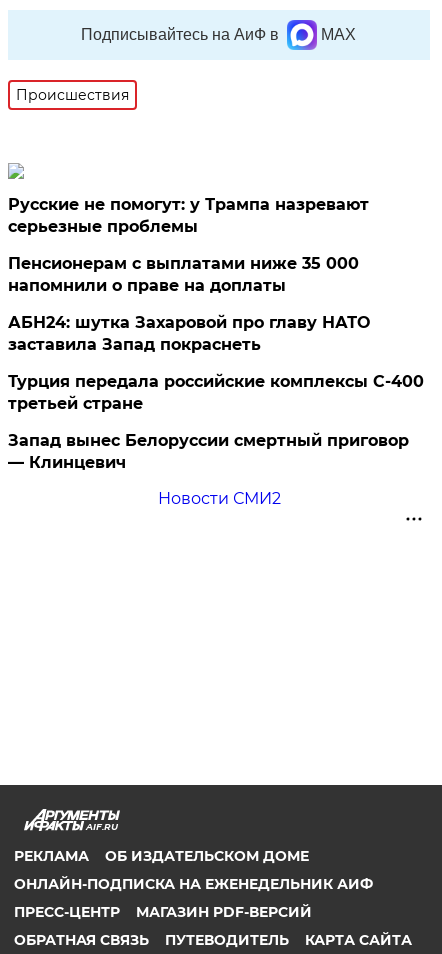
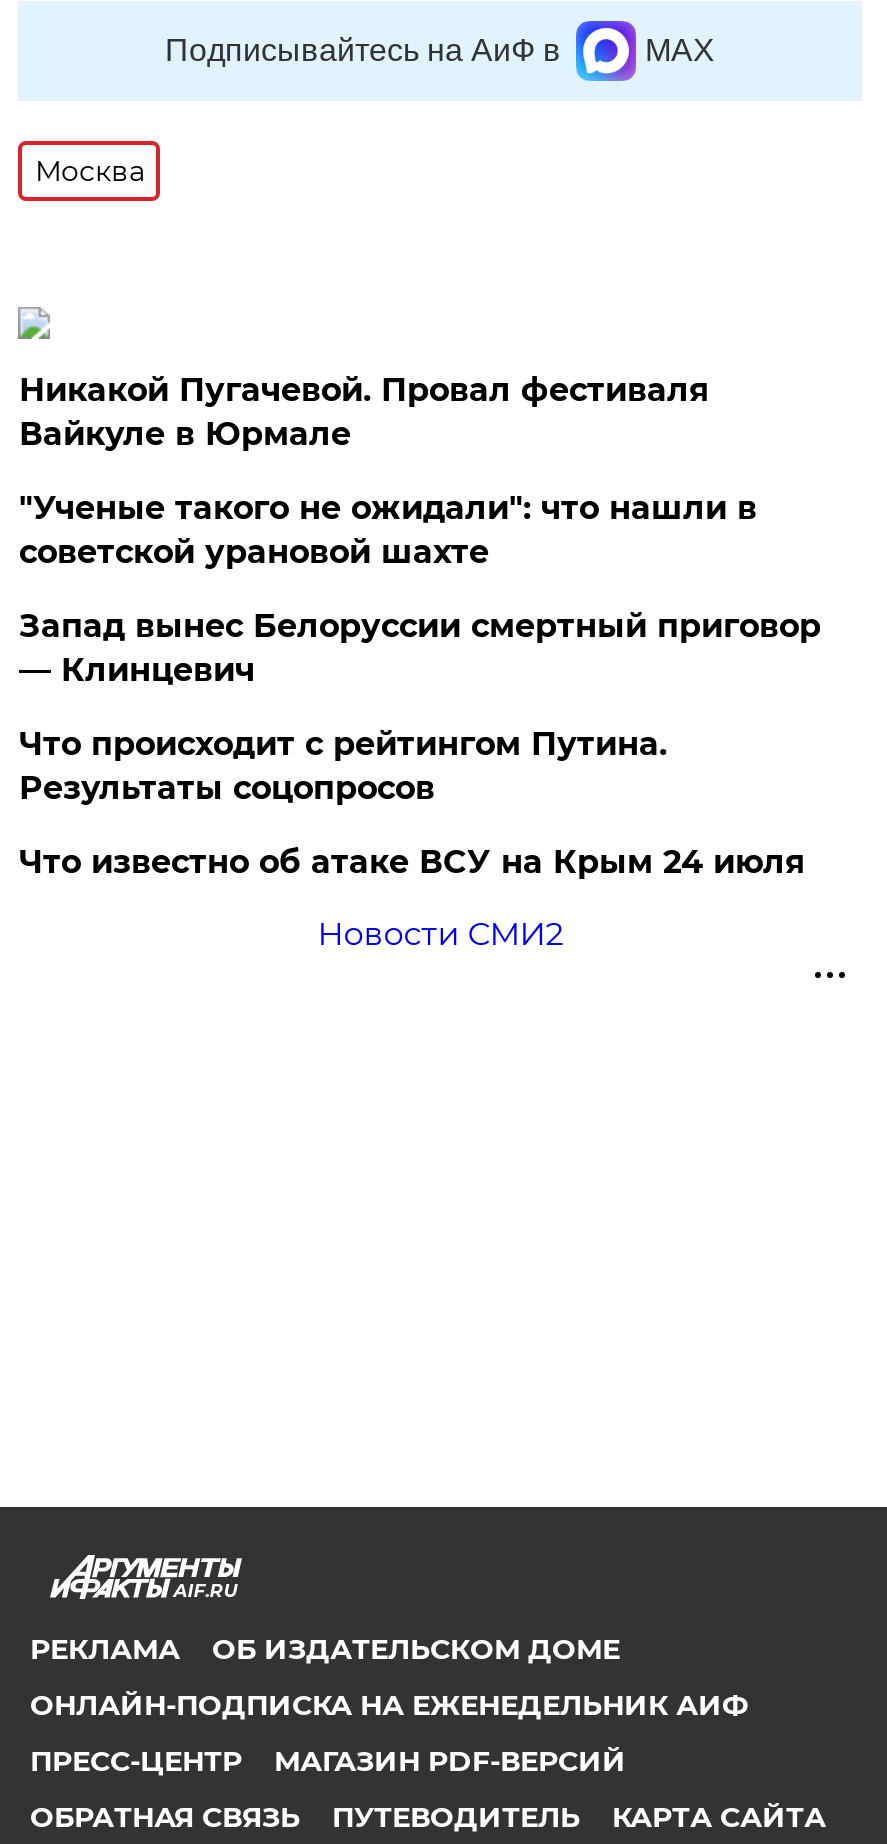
- Происшествия
+ Москва

- Русские не помогут: у Трампа назревают
- серьезные проблемы
- Пенсионерам с выплатами ниже 35 000
- напомнили о праве на доплаты
- АБН24: шутка Захаровой про главу НАТО
- заставила Запад покраснеть
- Турция передала российские комплексы С-400
- третьей стране
+ Никакой Пугачевой. Провал фестиваля
+ Вайкуле в Юрмале
+ "Ученые такого не ожидали": что нашли в
+ советской урановой шахте

moved up: Запад вынес Белоруссии смертный приговор | — Клинцевич

+ Что происходит с рейтингом Путина.
+ Результаты соцопросов
+ Что известно об атаке ВСУ на Крым 24 июля
